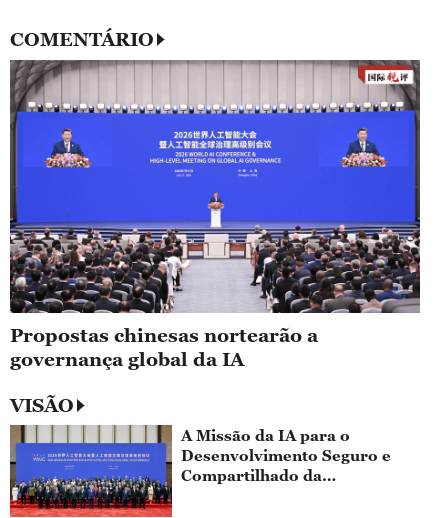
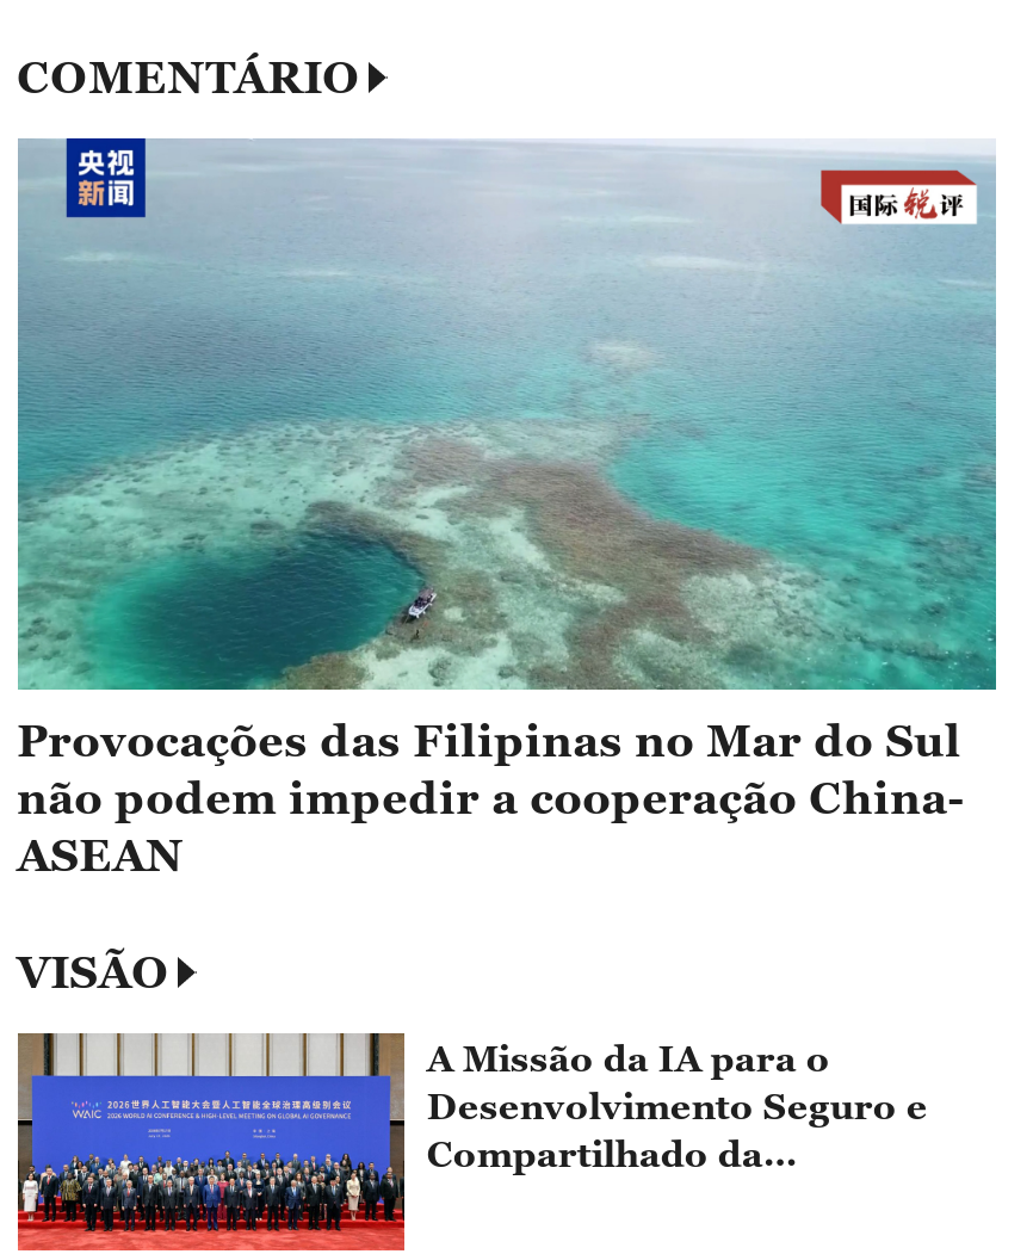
- [image]
- Propostas chinesas nortearão a
- governança global da IA
+ [image]
+ Provocações das Filipinas no Mar do Sul
+ não podem impedir a cooperação China-
+ ASEAN
